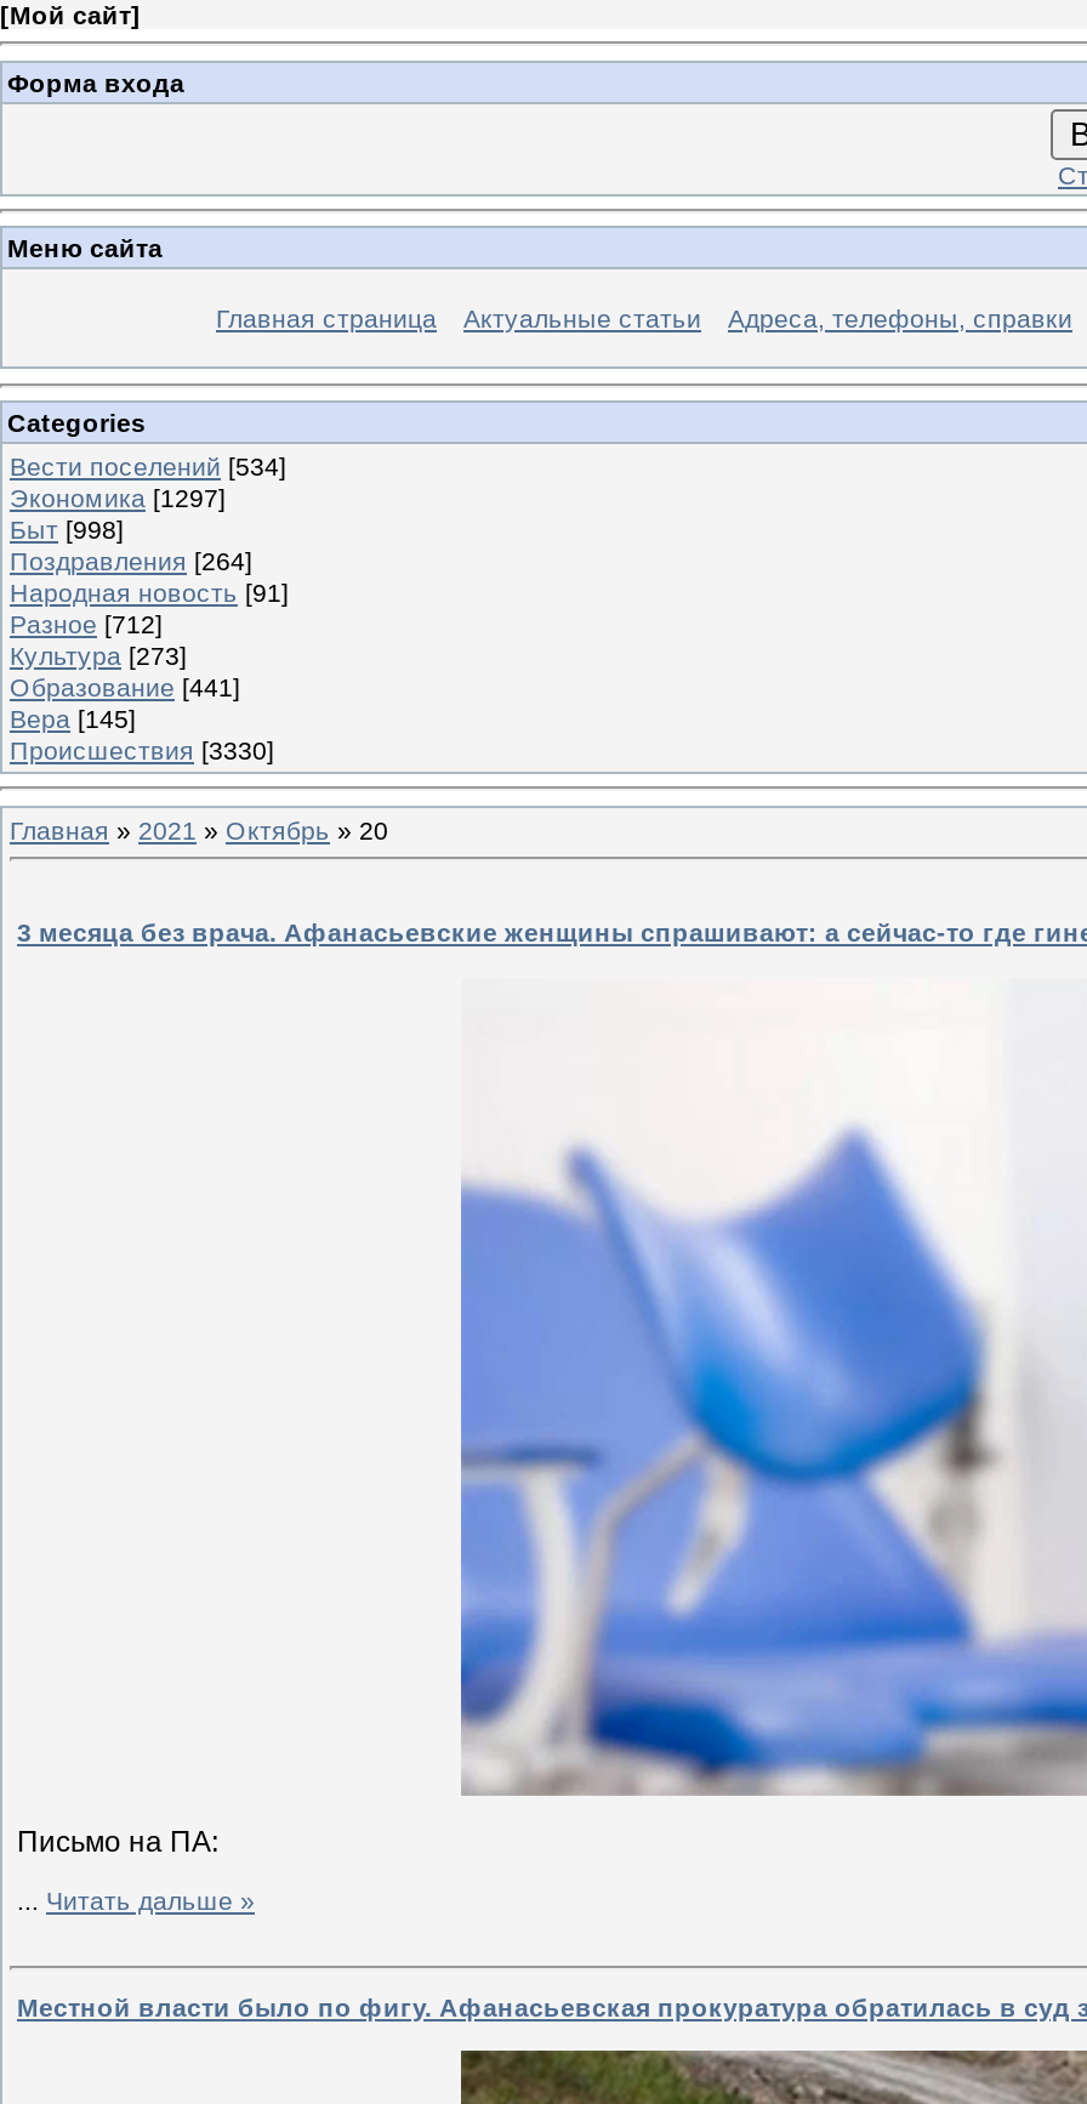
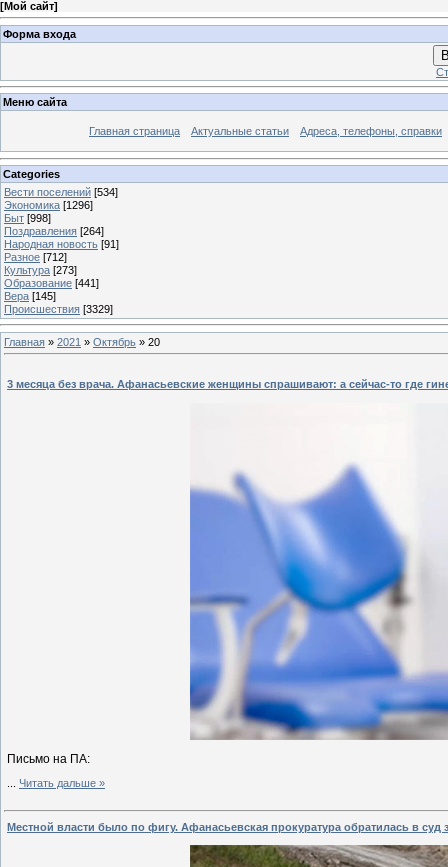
- Экономика [1297]
+ Экономика [1296]

- Происшествия [3330]
+ Происшествия [3329]
